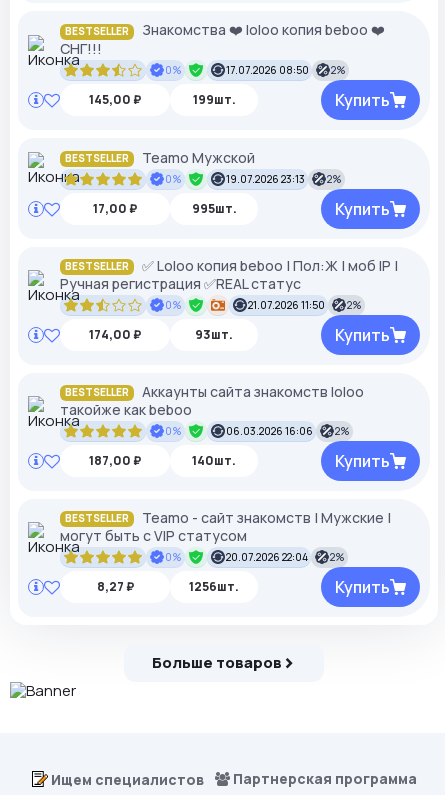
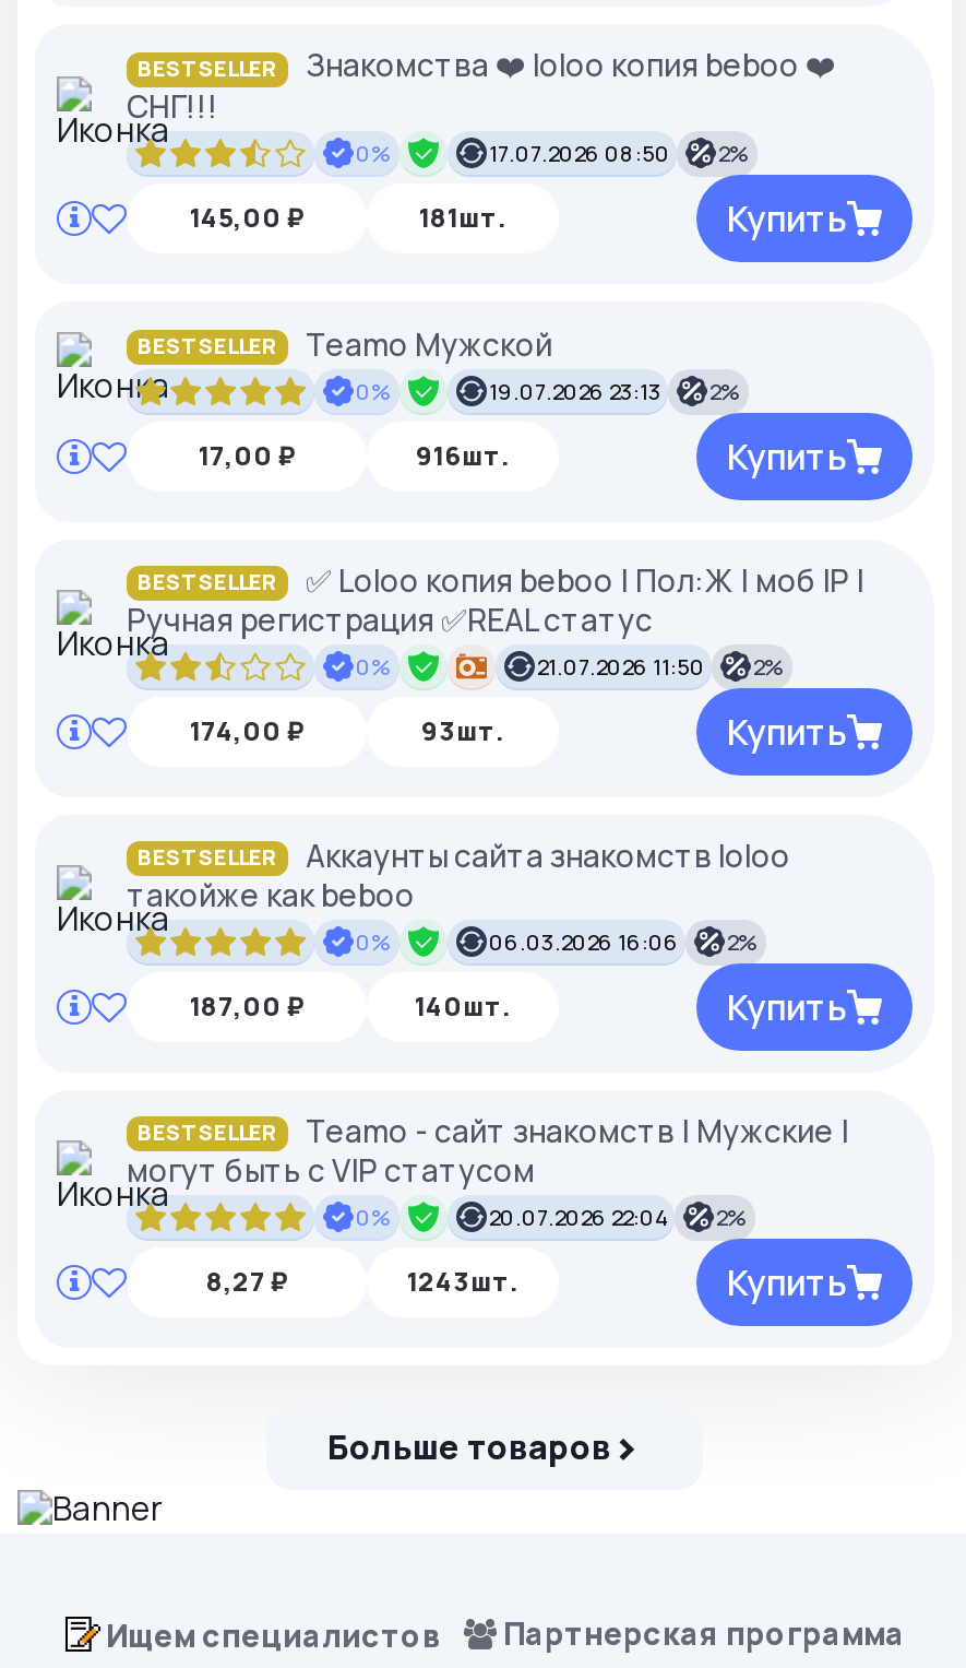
- 199шт.
+ 181шт.

- 995шт.
+ 916шт.

- 1256шт.
+ 1243шт.
